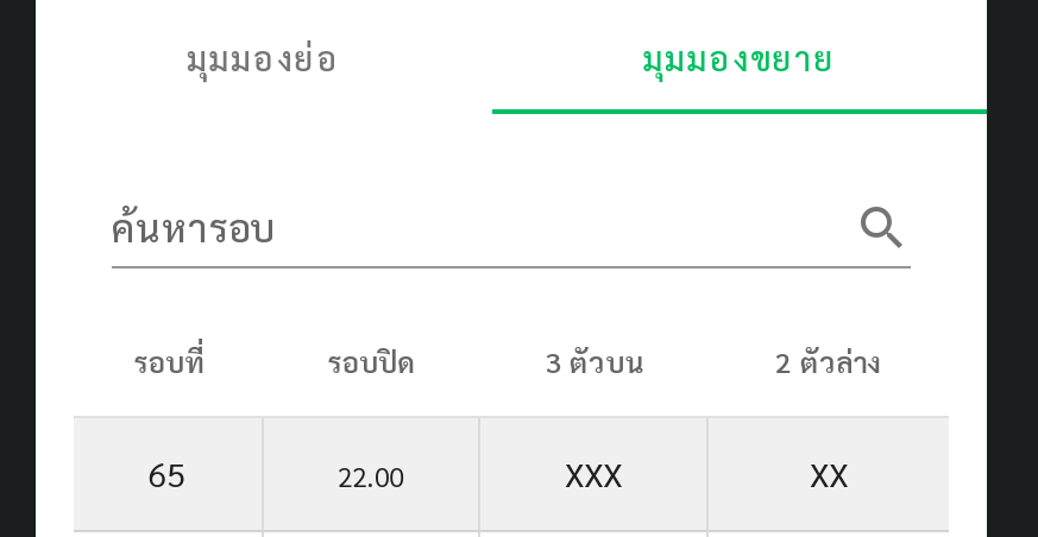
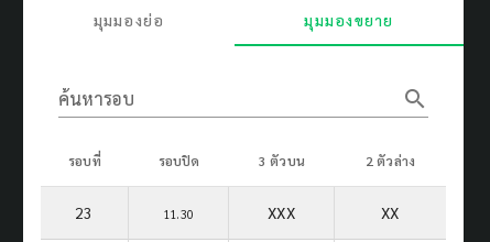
- 65
+ 23

- 22.00
+ 11.30
